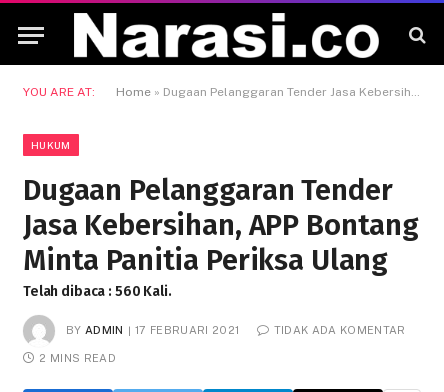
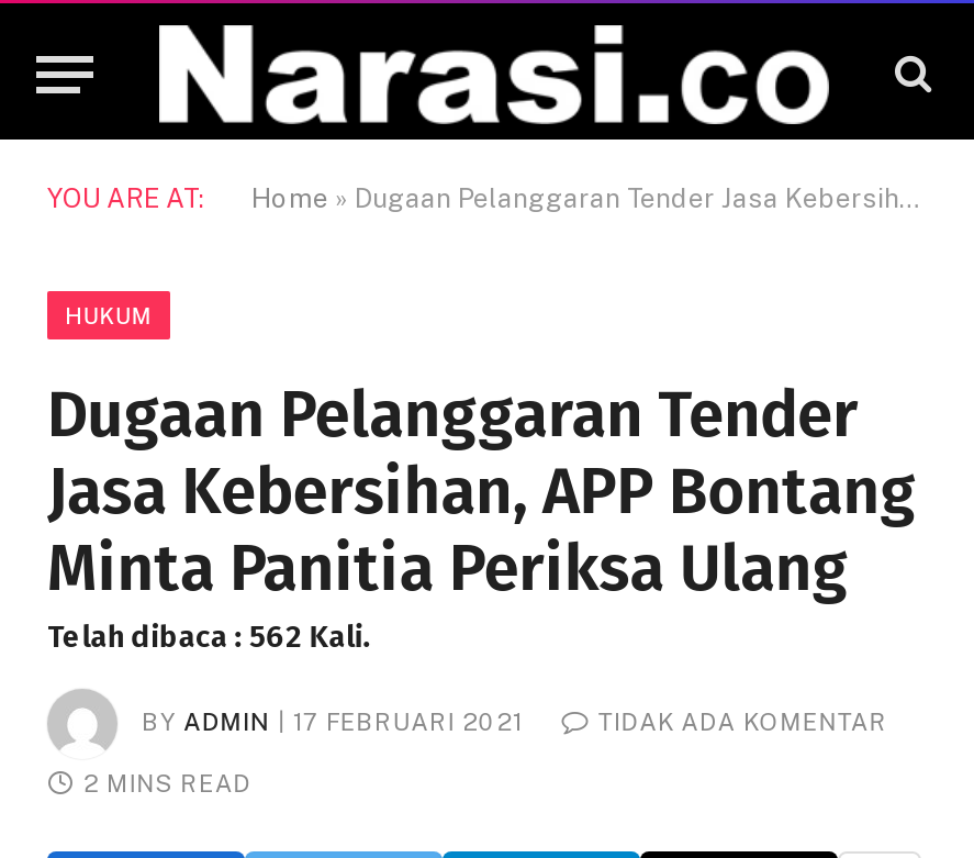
- Telah dibaca : 560 Kali.
+ Telah dibaca : 562 Kali.
